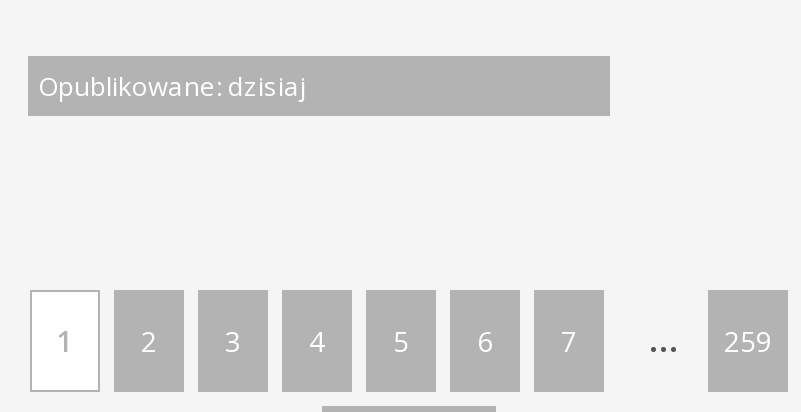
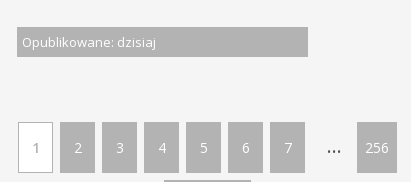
- 259
+ 256
